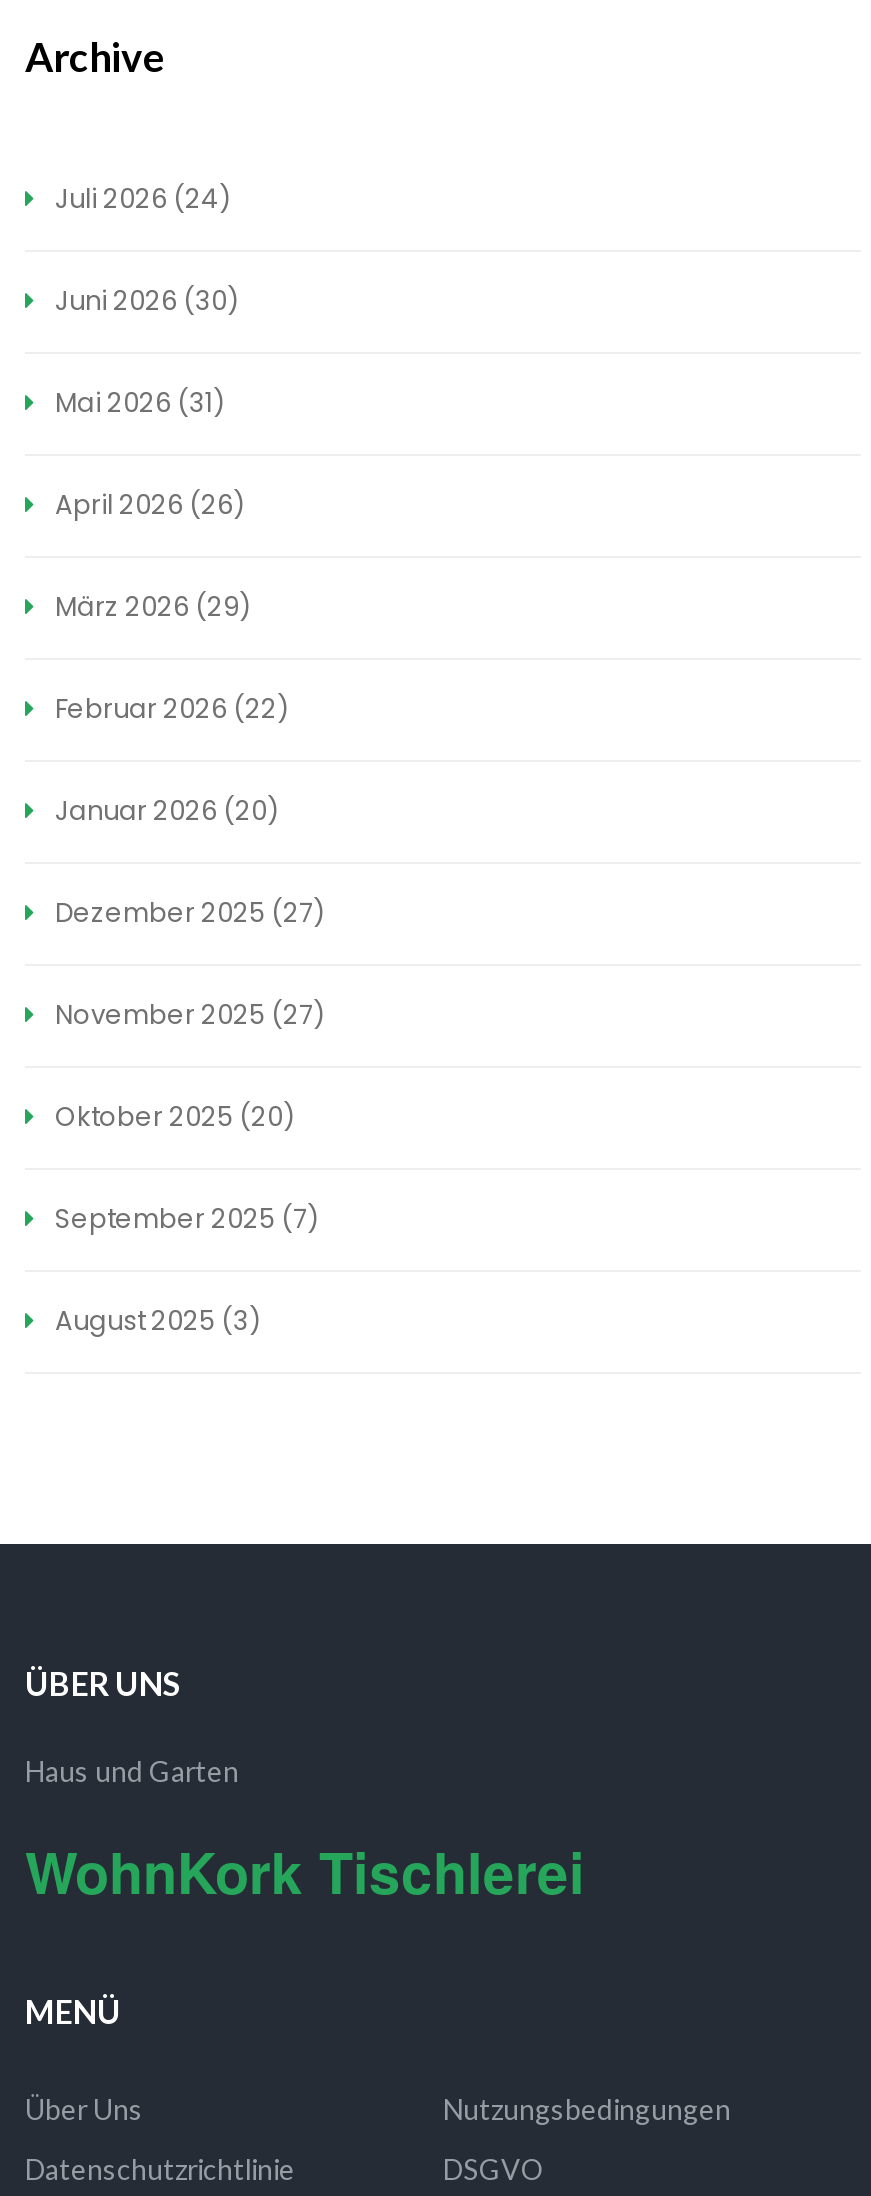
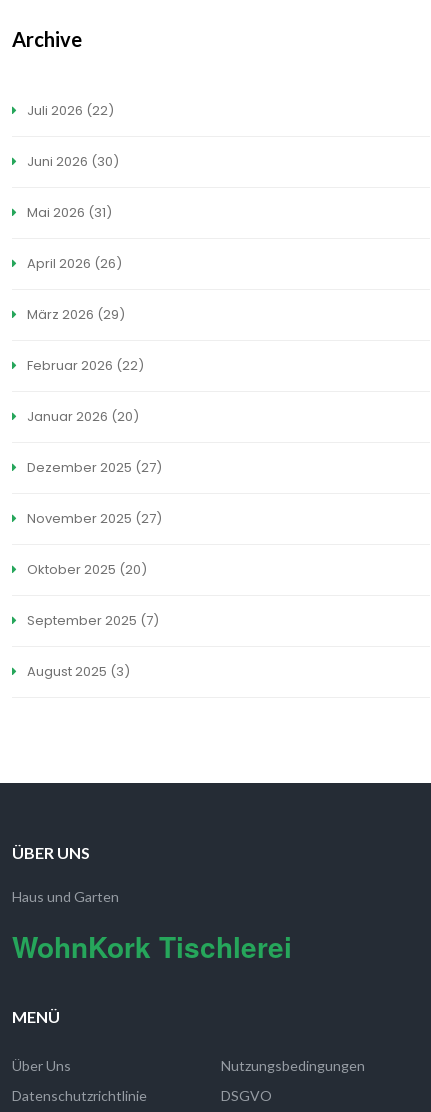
- Juli 2026 (24)
+ Juli 2026 (22)
